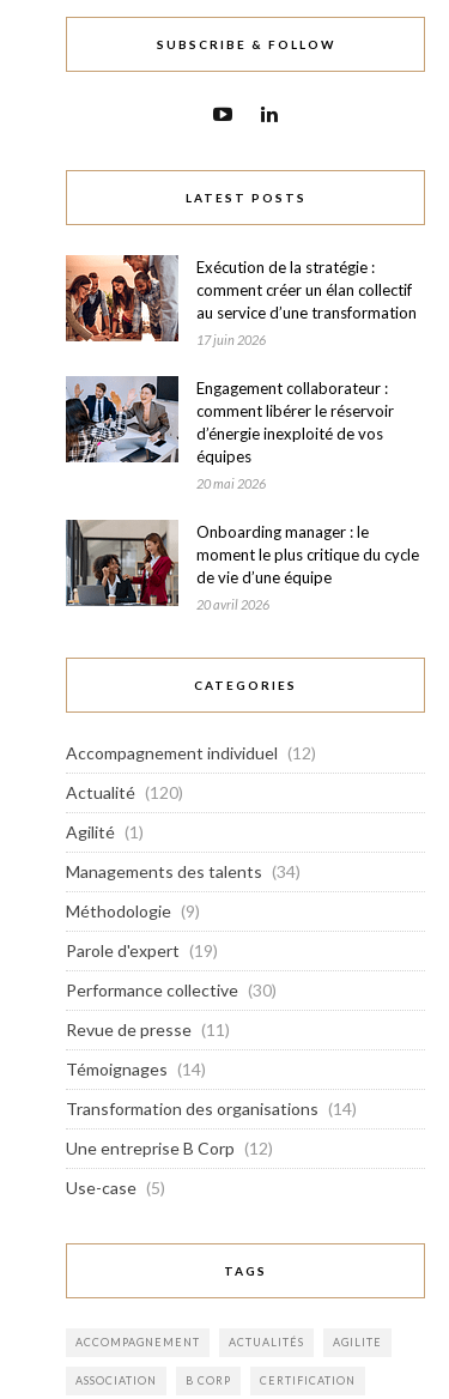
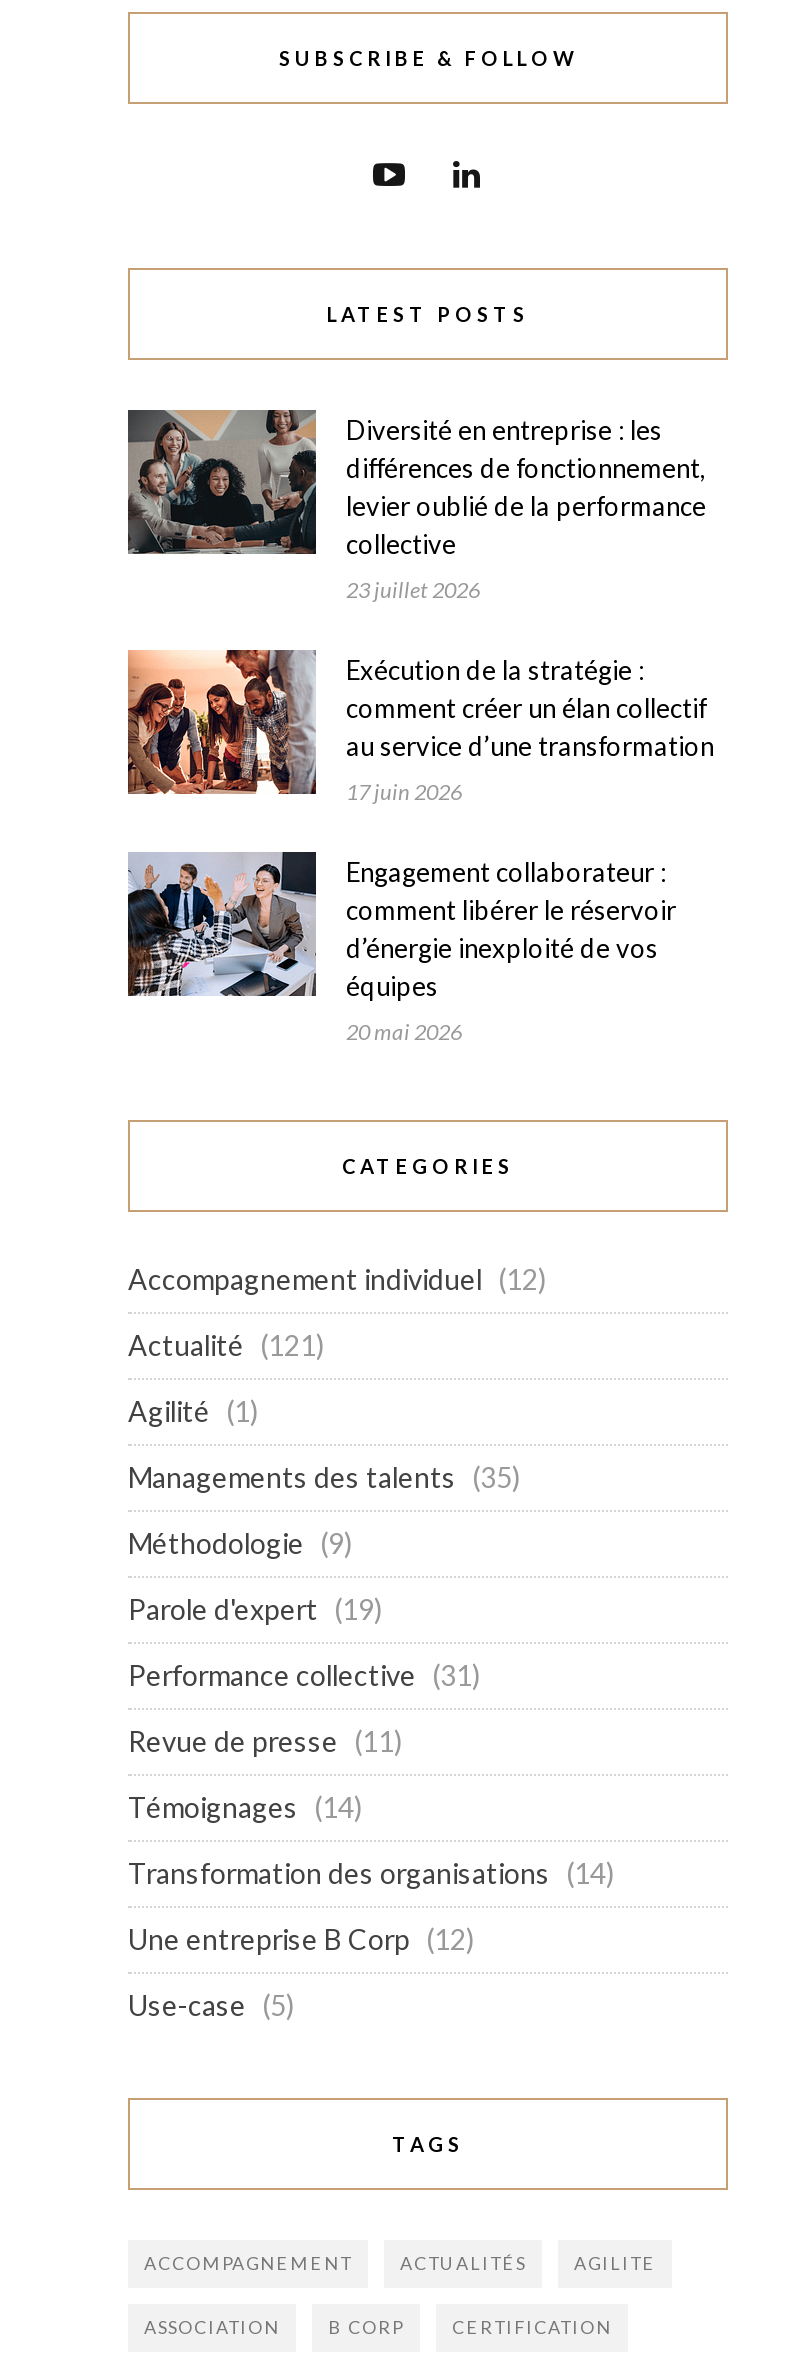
+ [image]
+ Diversité en entreprise : les
+ différences de fonctionnement,
+ levier oublié de la performance
+ collective
+ 23 juillet 2026

moved down: [image] | Exécution de la stratégie : | comment créer un élan collectif | ... | équipes | 20 mai 2026

- [image]
- Onboarding manager : le
- moment le plus critique du cycle
- de vie d’une équipe
- 20 avril 2026

- Actualité (120)
+ Actualité (121)

- Managements des talents (34)
+ Managements des talents (35)

- Performance collective (30)
+ Performance collective (31)
